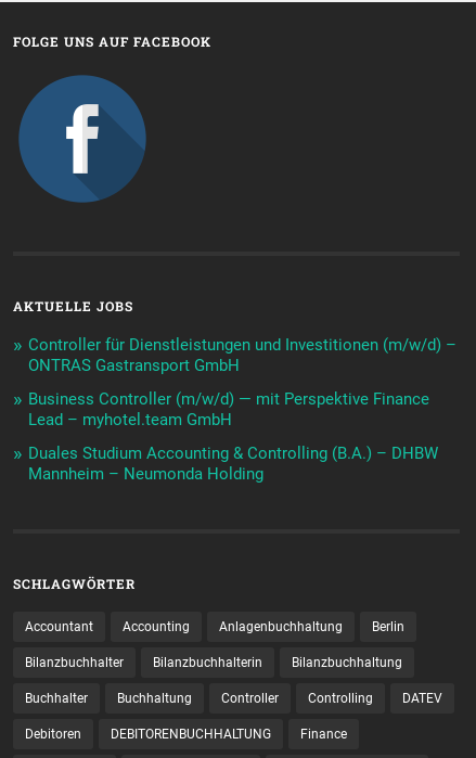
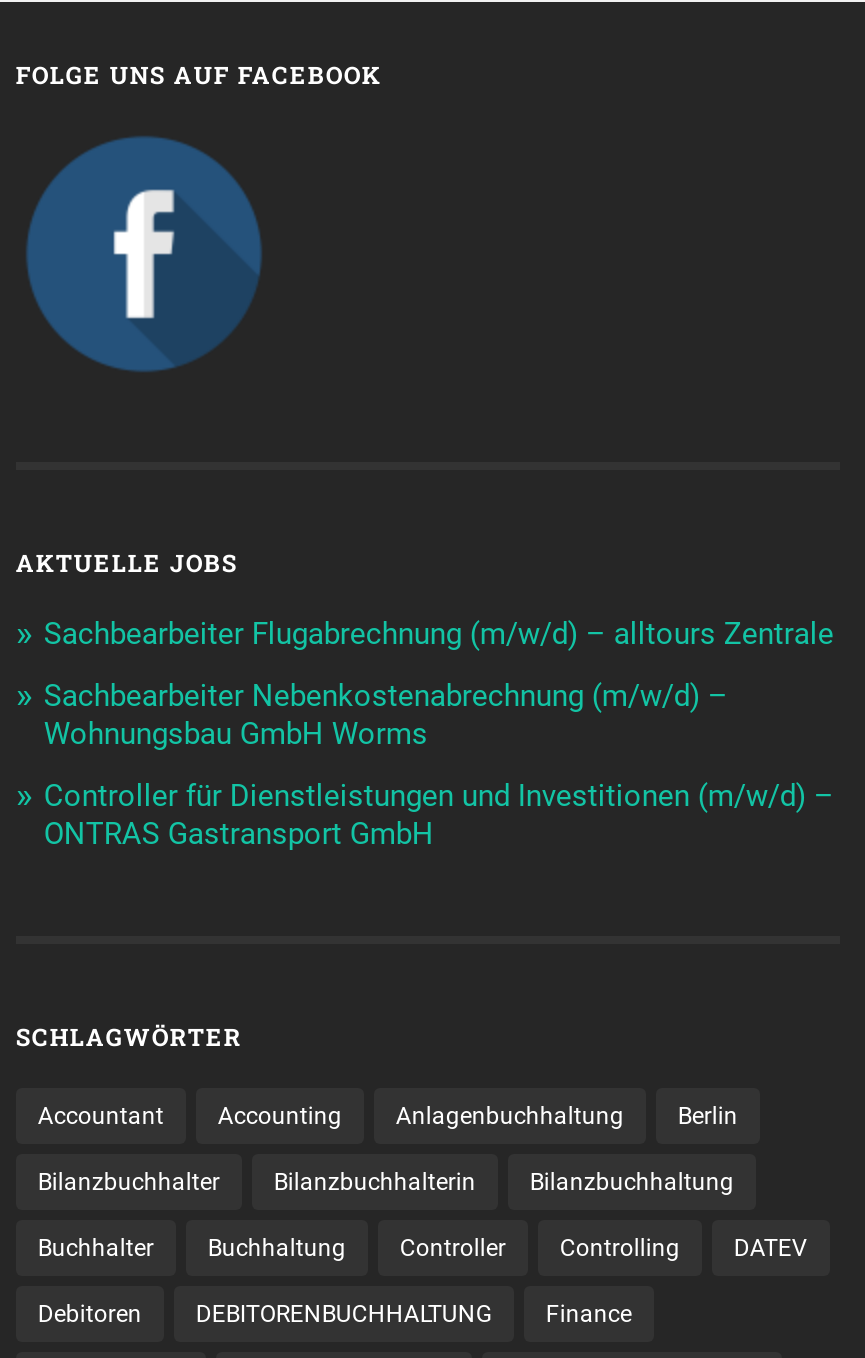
+ Sachbearbeiter Flugabrechnung (m/w/d) – alltours Zentrale
+ Sachbearbeiter Nebenkostenabrechnung (m/w/d) –
+ Wohnungsbau GmbH Worms

moved down: Controller für Dienstleistungen und Investitionen (m/w/d) – | ONTRAS Gastransport GmbH

- Business Controller (m/w/d) — mit Perspektive Finance
- Lead – myhotel.team GmbH
- Duales Studium Accounting & Controlling (B.A.) – DHBW
- Mannheim – Neumonda Holding
